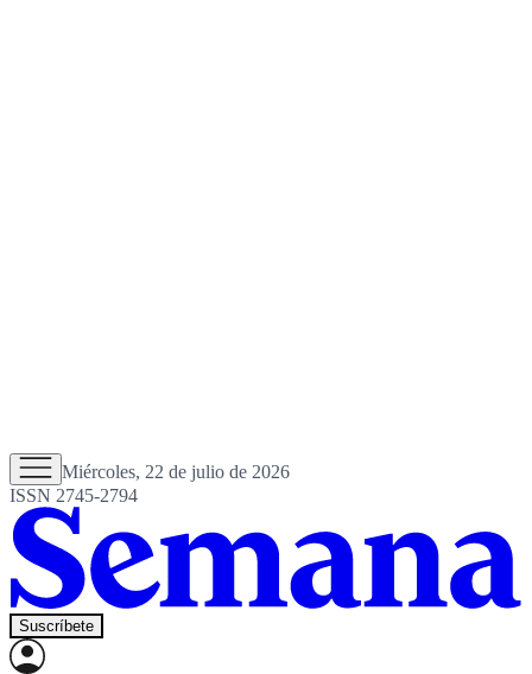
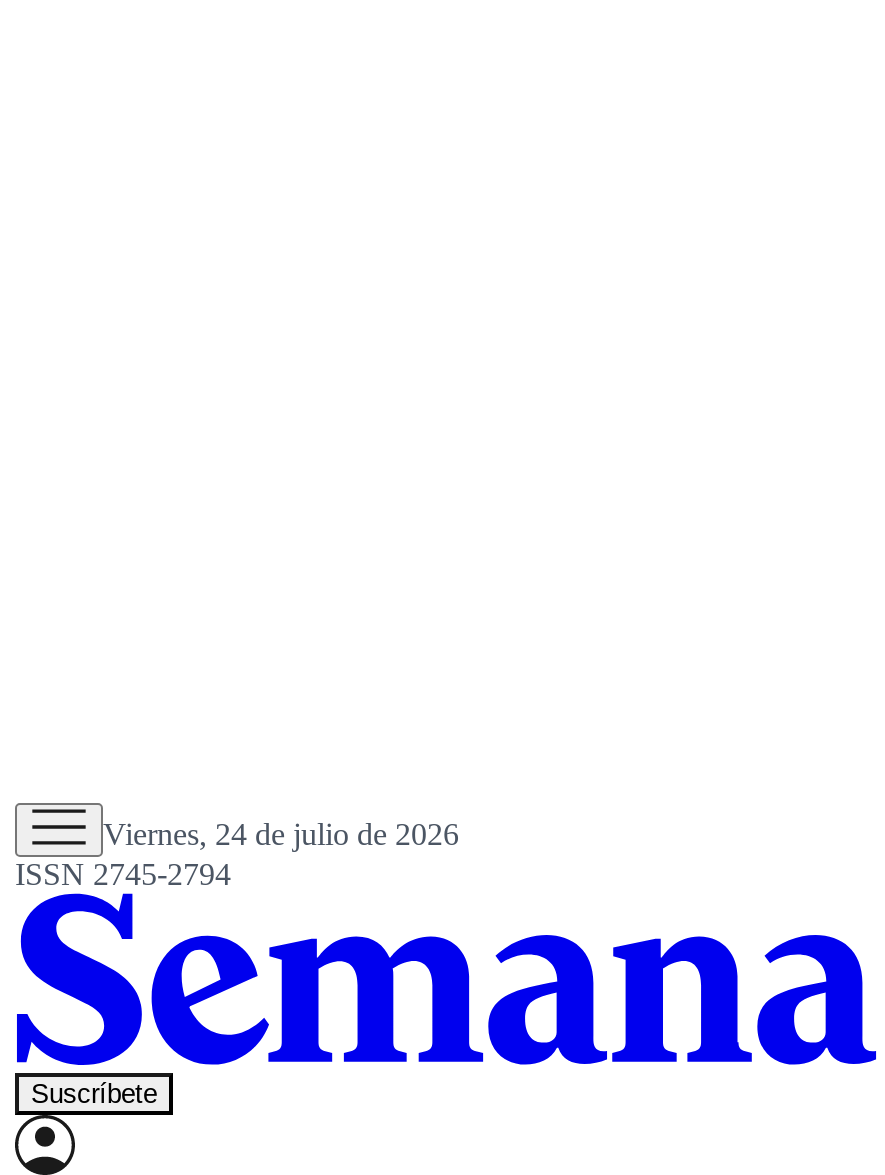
- Miércoles, 22 de julio de 2026
+ Viernes, 24 de julio de 2026
